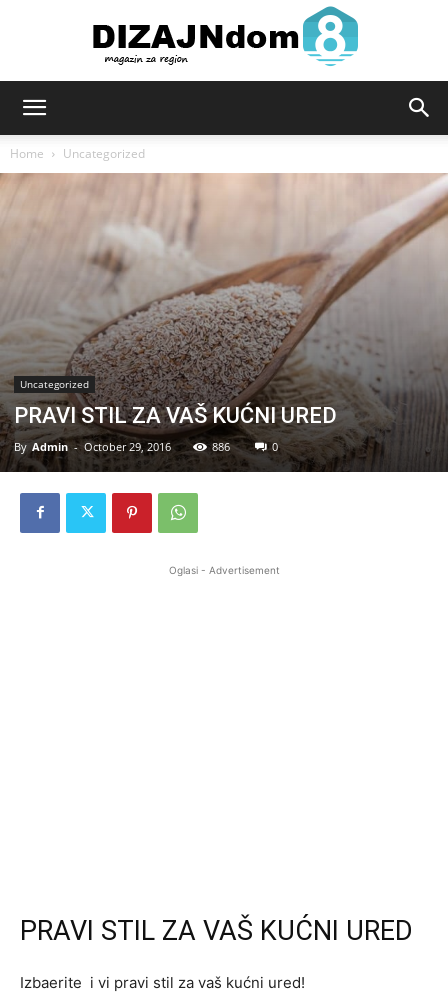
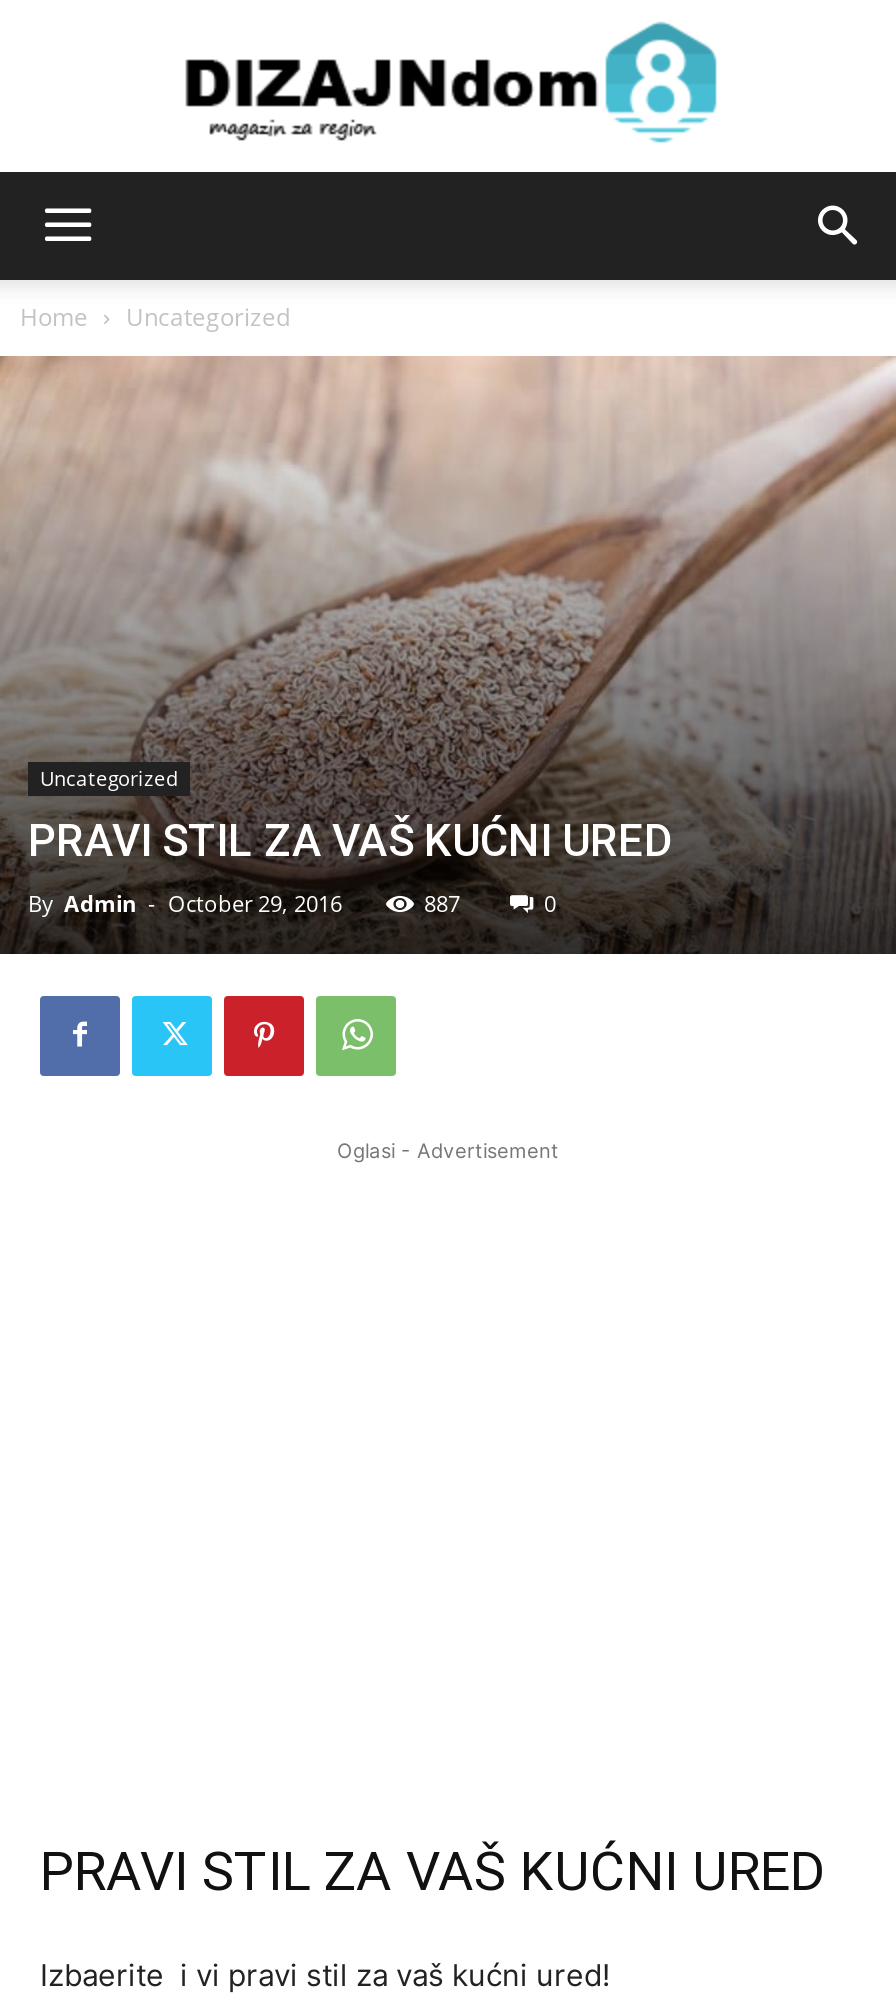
- 886
+ 887
